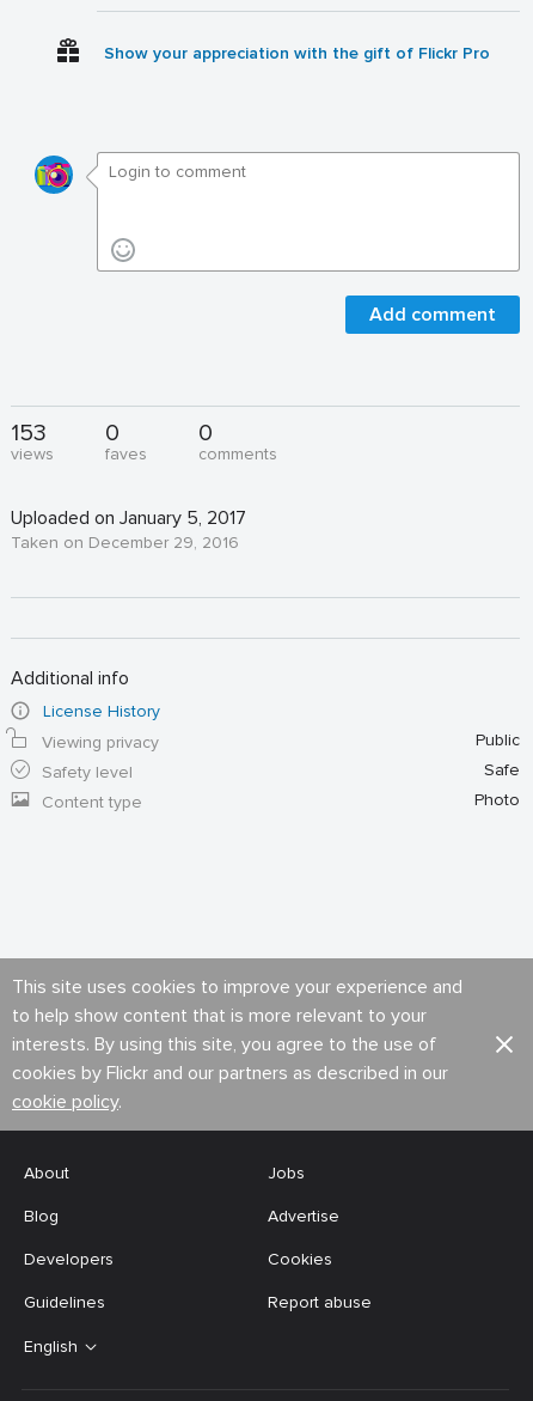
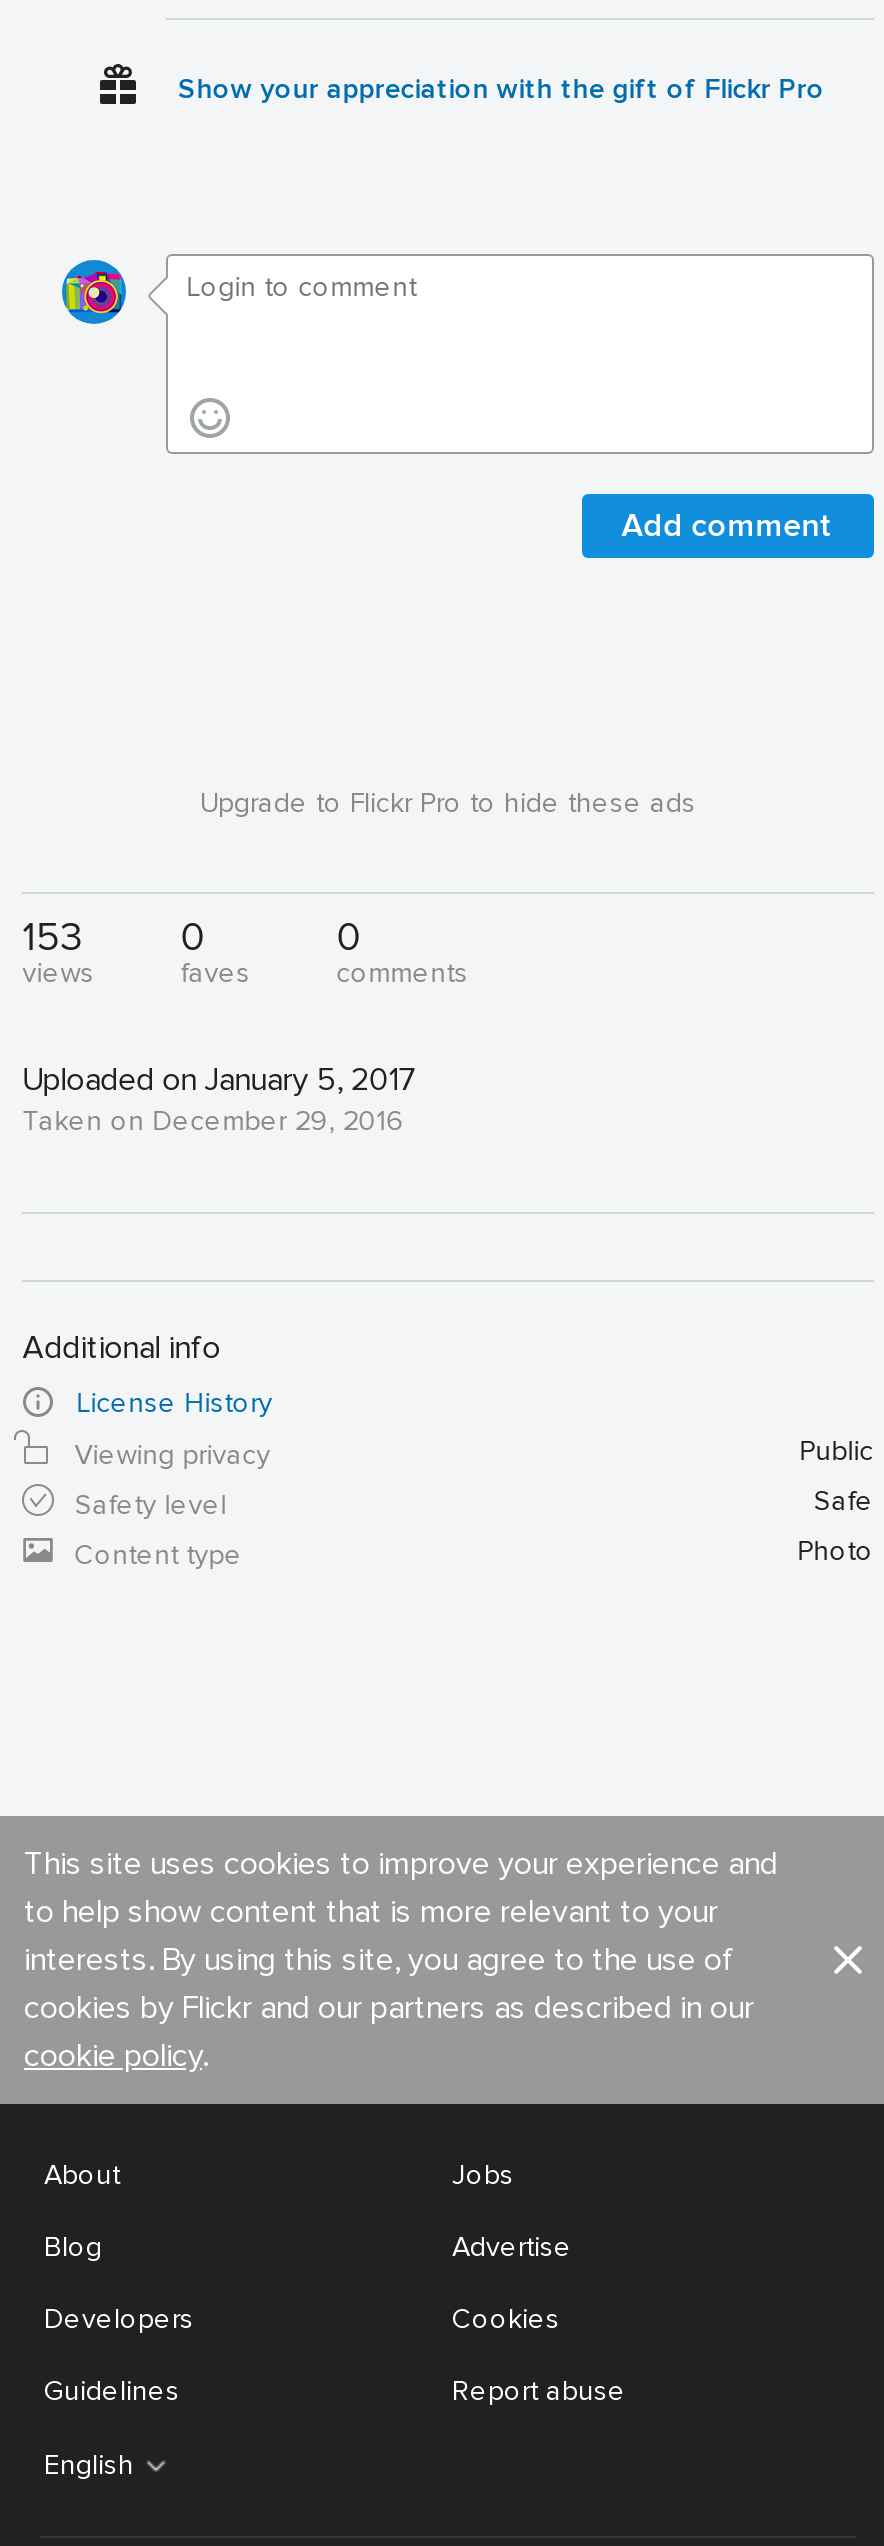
+ Upgrade to Flickr Pro to hide these ads
